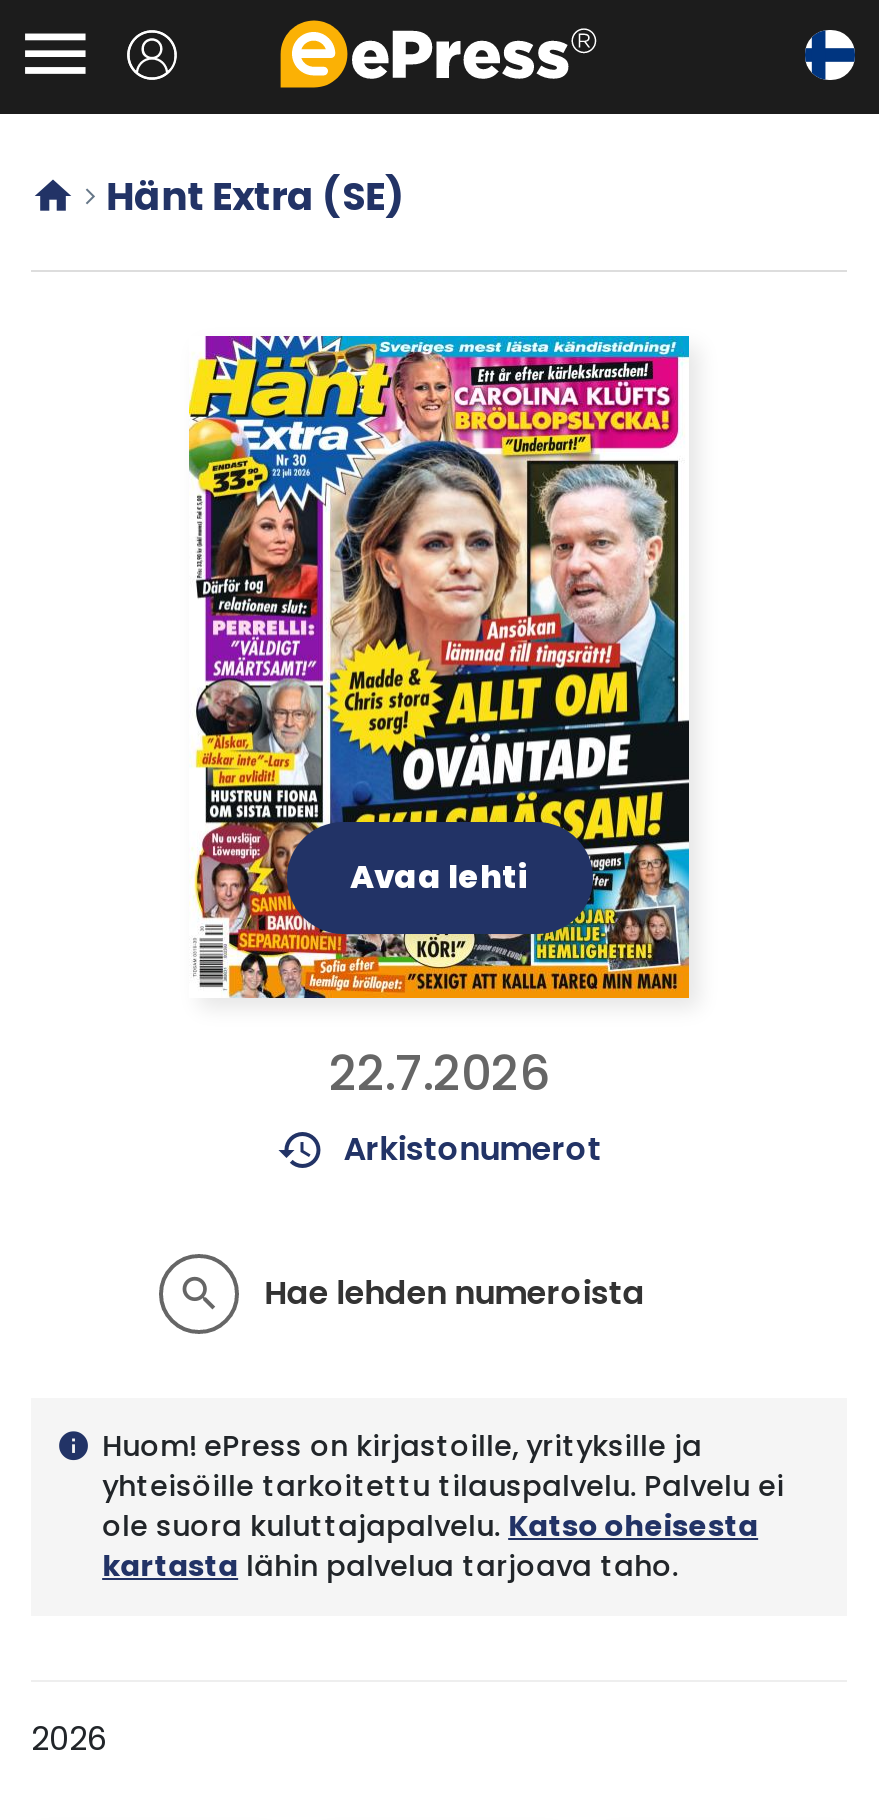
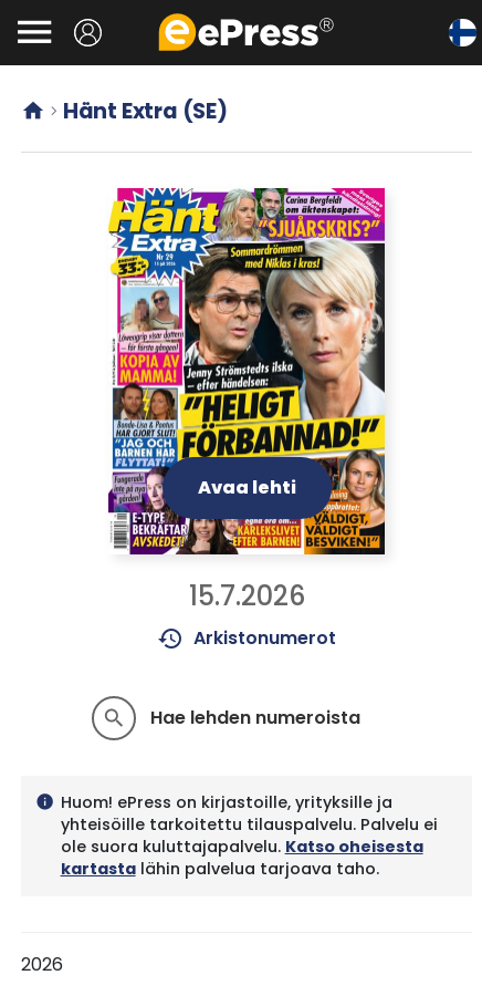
- [image]
- 22.7.2026
+ [image]
+ 15.7.2026
